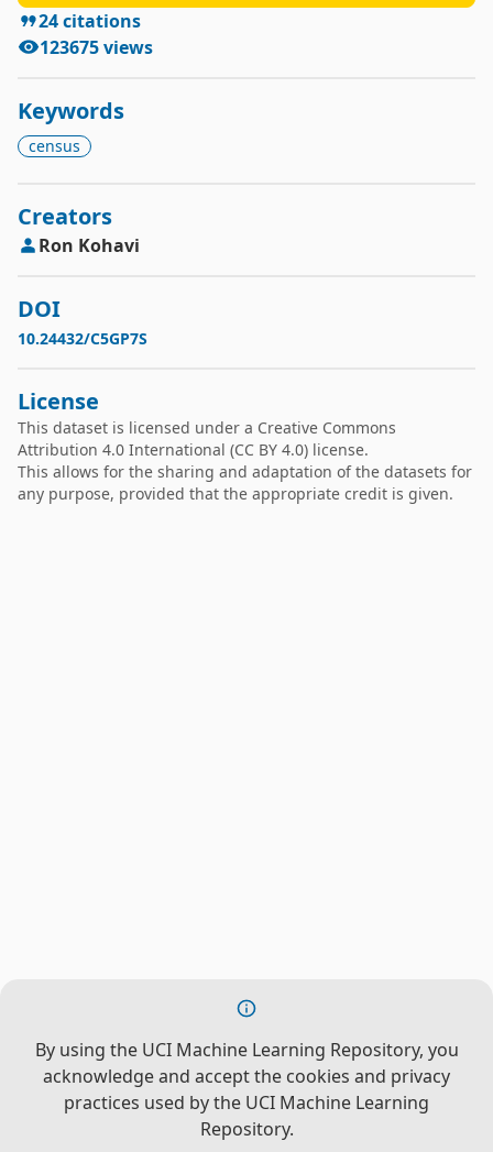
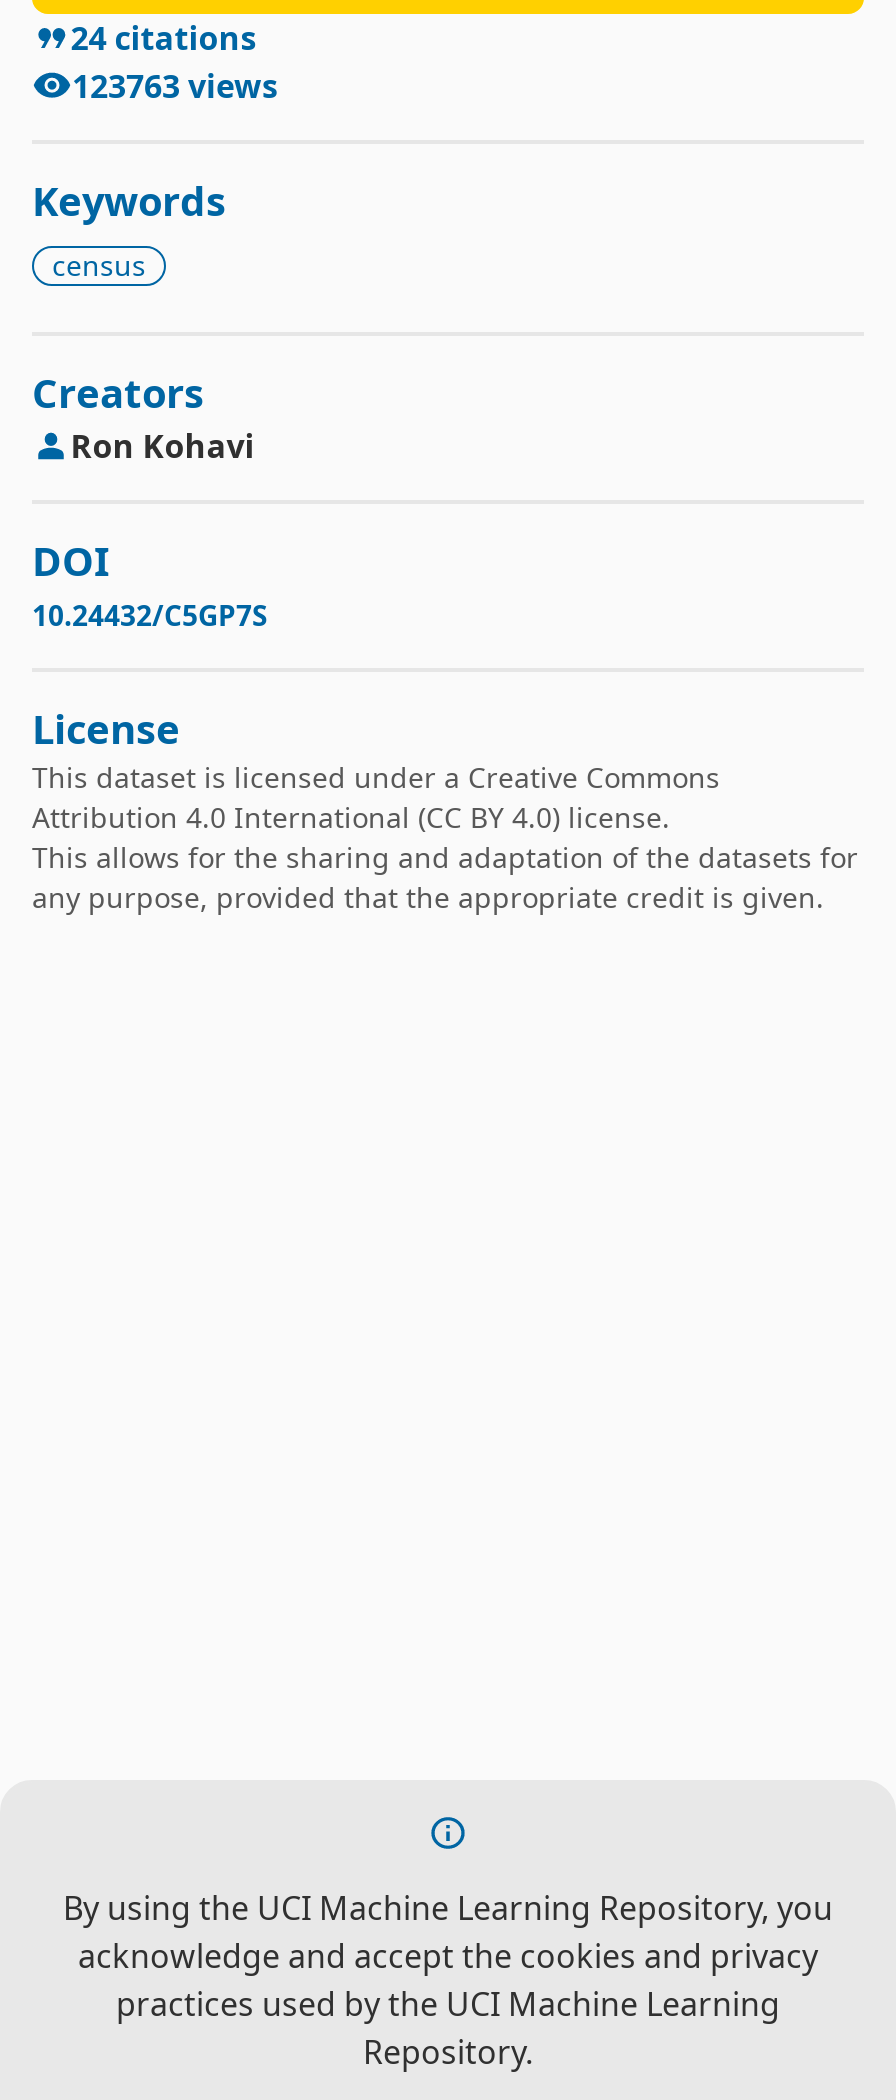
- 123675 views
+ 123763 views
